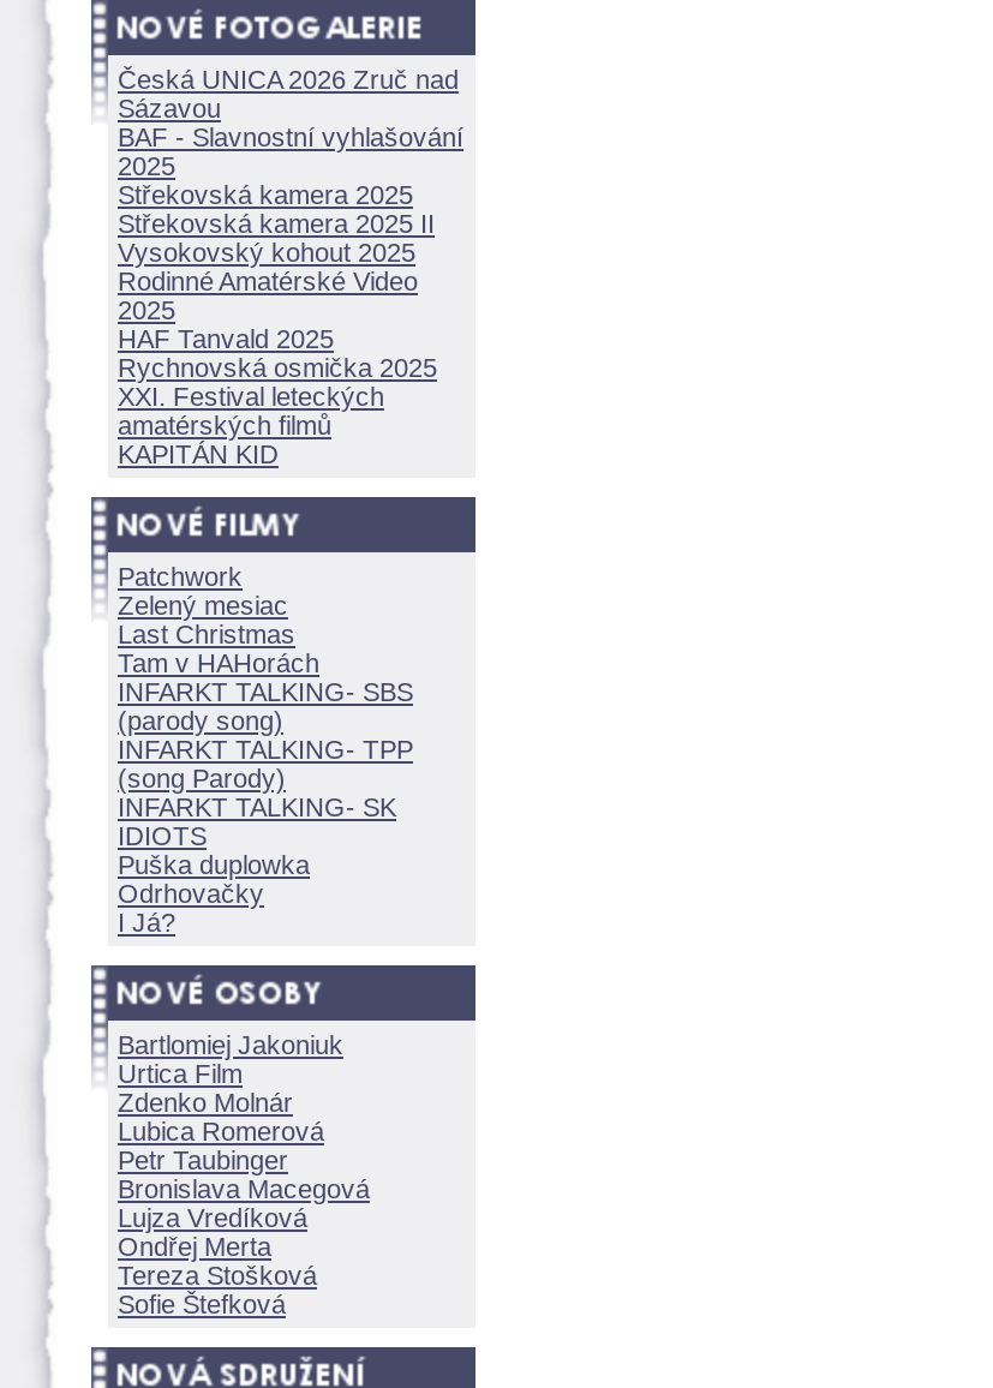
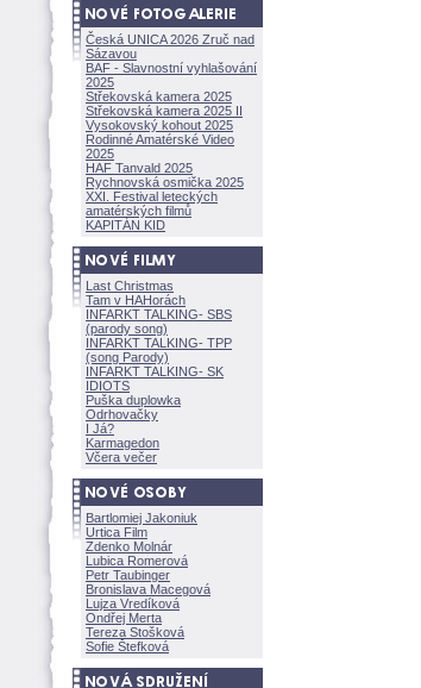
- Patchwork
- Zelený mesiac

moved up: Last Christmas | Tam v HAHorách | INFARKT TALKING- SBS | ... | Odrhovačky | I Já?

+ Karmagedon
+ Včera večer
